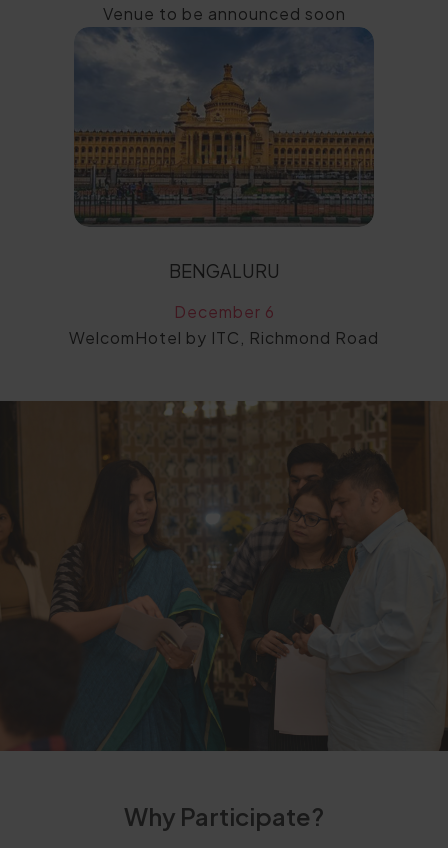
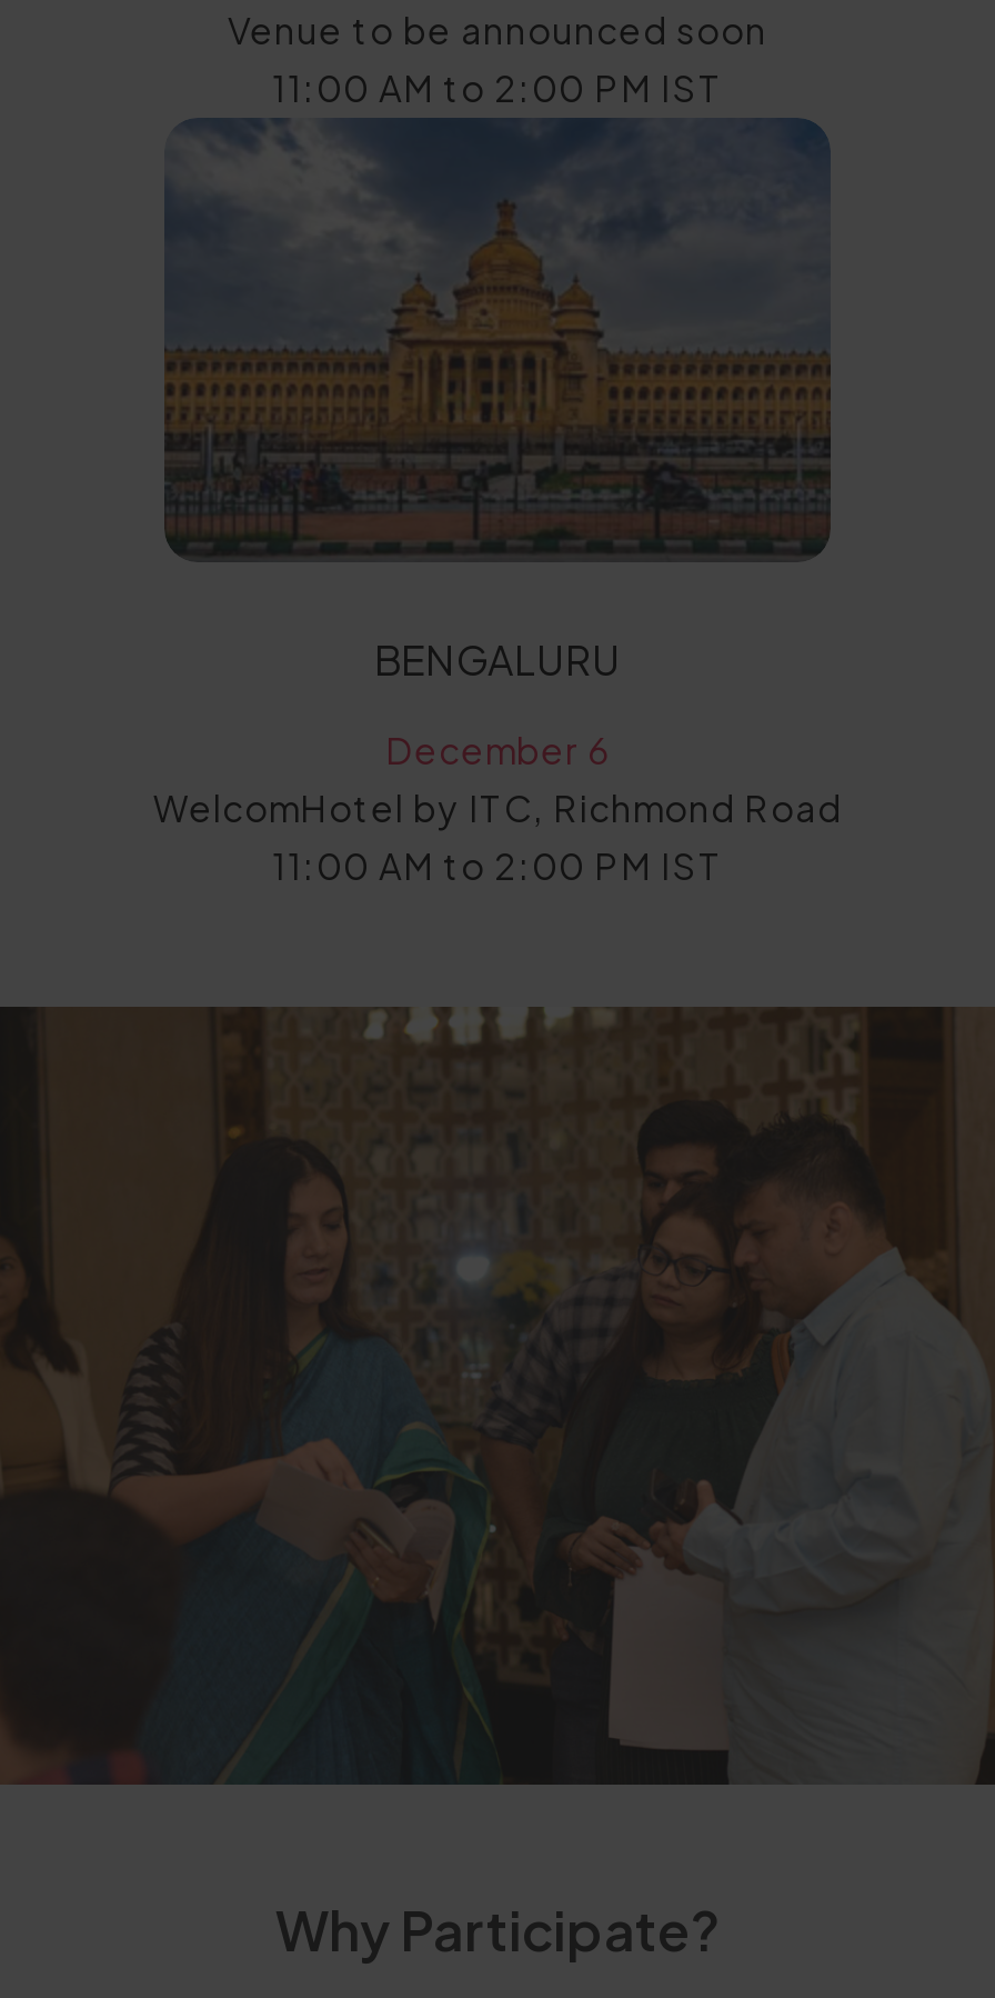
+ 11:00 AM to 2:00 PM IST

+ 11:00 AM to 2:00 PM IST
